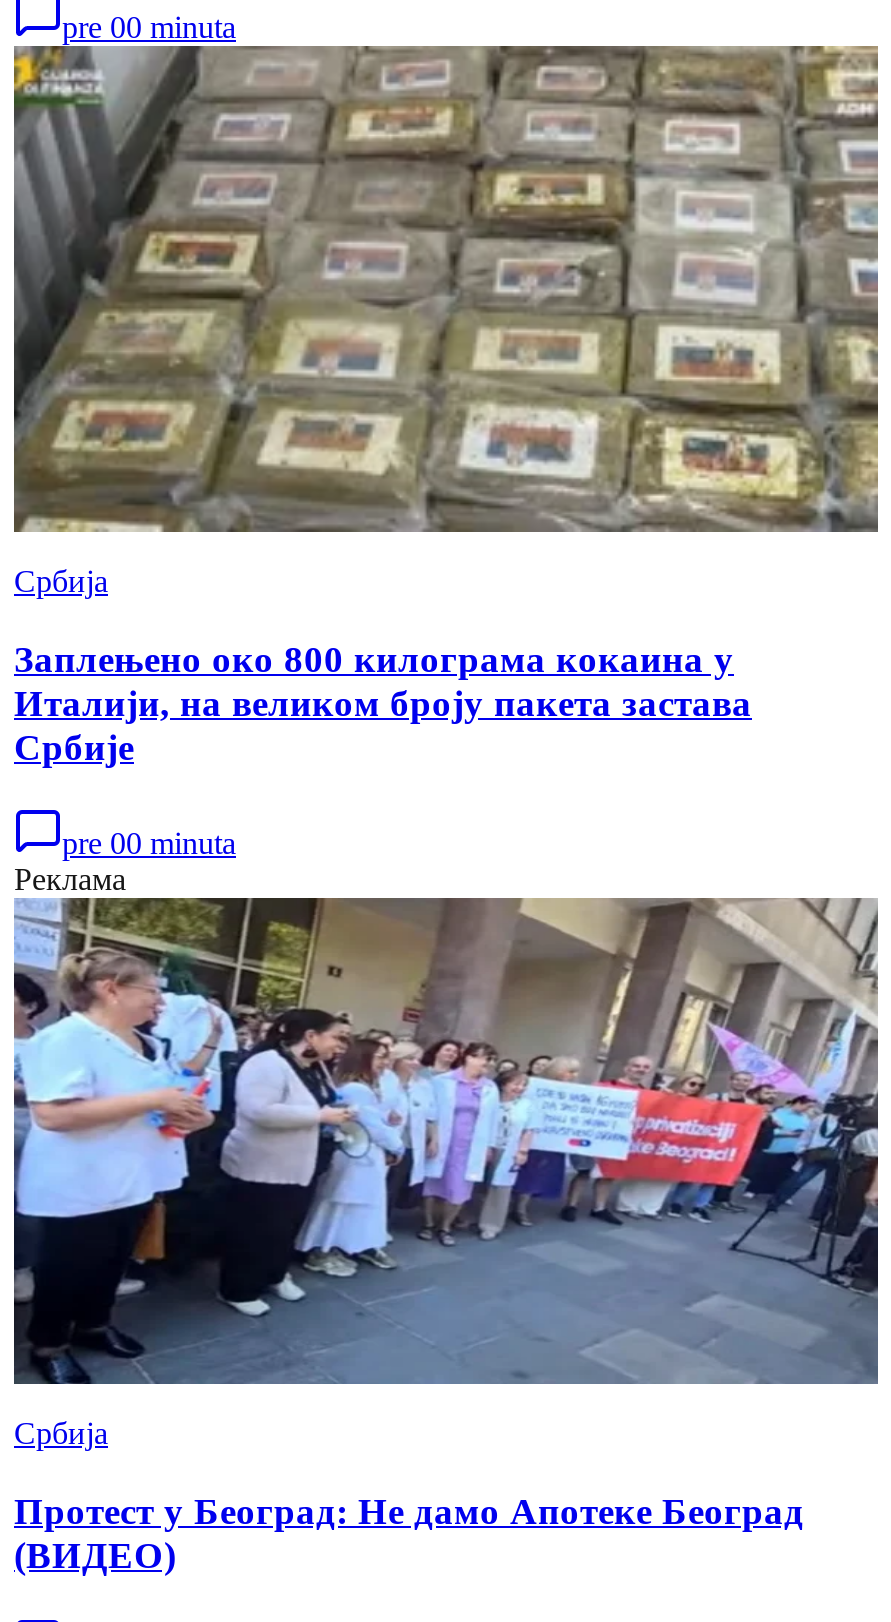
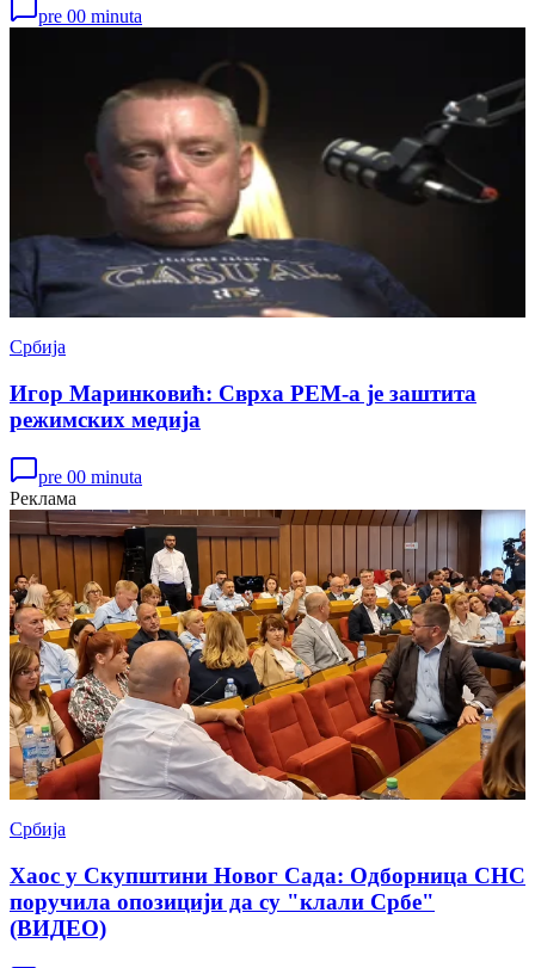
- [image]
+ [image]

- Заплењено око 800 килограма кокаина у
- Италији, на великом броју пакета застава
- Србије
+ Игор Маринковић: Сврха РЕМ-а је заштита
+ режимских медија

moved up: pre 00 minuta | Реклама | Србија

- [image]
+ [image]

- Протест у Београд: Не дамо Апотеке Београд
+ Хаос у Скупштини Новог Сада: Одборница СНС
+ поручила опозицији да су "клали Србе"
